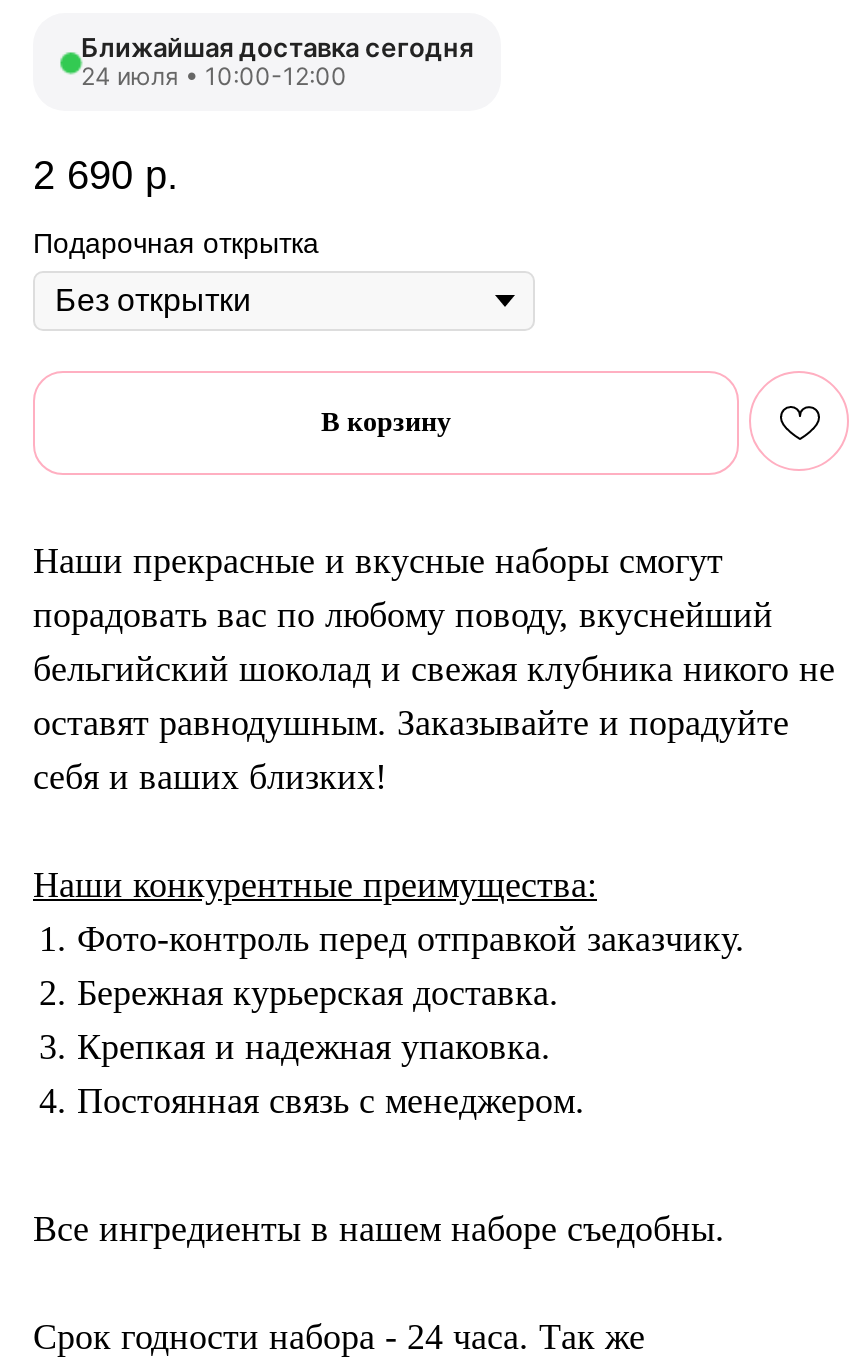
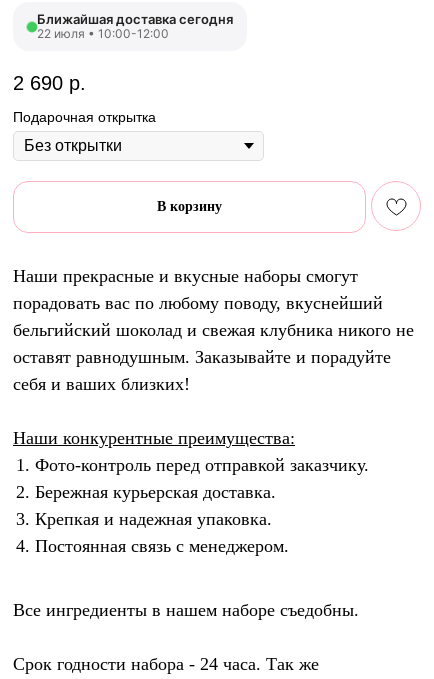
- 24 июля • 10:00-12:00
+ 22 июля • 10:00-12:00
